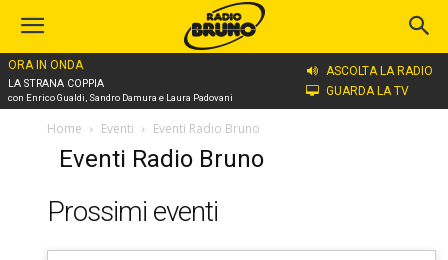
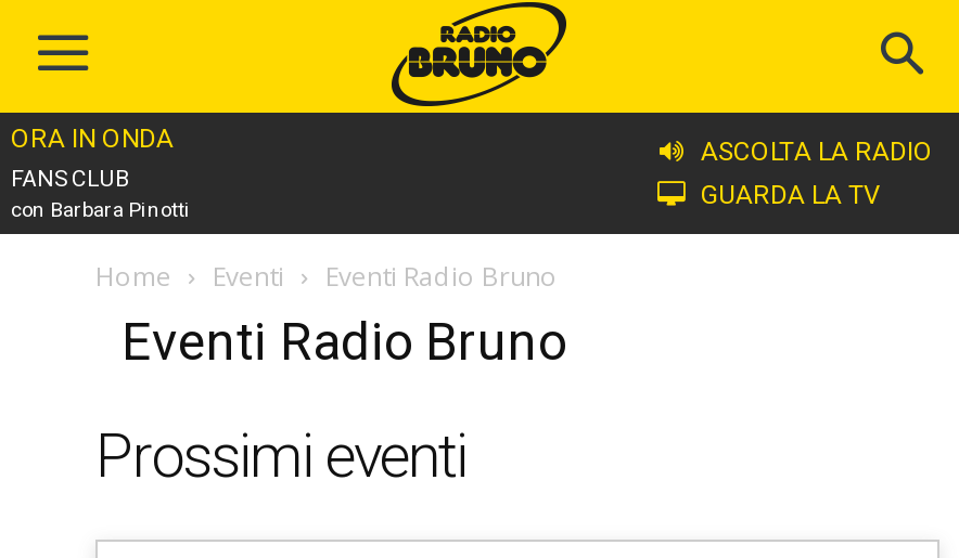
- LA STRANA COPPIA
- con Enrico Gualdi, Sandro Damura e Laura Padovani
+ FANS CLUB
+ con Barbara Pinotti
